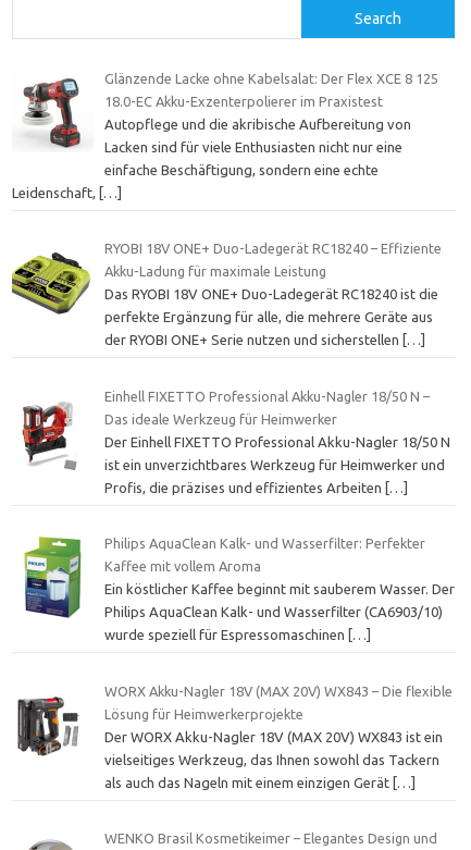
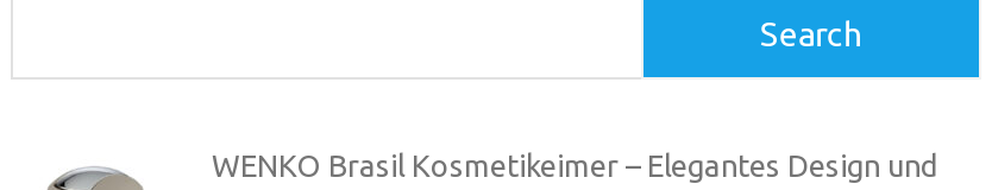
- [image]
- Glänzende Lacke ohne Kabelsalat: Der Flex XCE 8 125
- 18.0-EC Akku-Exzenterpolierer im Praxistest
- Autopflege und die akribische Aufbereitung von
- Lacken sind für viele Enthusiasten nicht nur eine
- einfache Beschäftigung, sondern eine echte
- Leidenschaft, […]

- [image]
- RYOBI 18V ONE+ Duo-Ladegerät RC18240 – Effiziente
- Akku-Ladung für maximale Leistung
- Das RYOBI 18V ONE+ Duo-Ladegerät RC18240 ist die
- perfekte Ergänzung für alle, die mehrere Geräte aus
- der RYOBI ONE+ Serie nutzen und sicherstellen […]

- [image]
- Einhell FIXETTO Professional Akku-Nagler 18/50 N –
- Das ideale Werkzeug für Heimwerker
- Der Einhell FIXETTO Professional Akku-Nagler 18/50 N
- ist ein unverzichtbares Werkzeug für Heimwerker und
- Profis, die präzises und effizientes Arbeiten […]

- [image]
- Philips AquaClean Kalk- und Wasserfilter: Perfekter
- Kaffee mit vollem Aroma
- Ein köstlicher Kaffee beginnt mit sauberem Wasser. Der
- Philips AquaClean Kalk- und Wasserfilter (CA6903/10)
- wurde speziell für Espressomaschinen […]

- [image]
- WORX Akku-Nagler 18V (MAX 20V) WX843 – Die flexible
- Lösung für Heimwerkerprojekte
- Der WORX Akku-Nagler 18V (MAX 20V) WX843 ist ein
- vielseitiges Werkzeug, das Ihnen sowohl das Tackern
- als auch das Nageln mit einem einzigen Gerät […]
